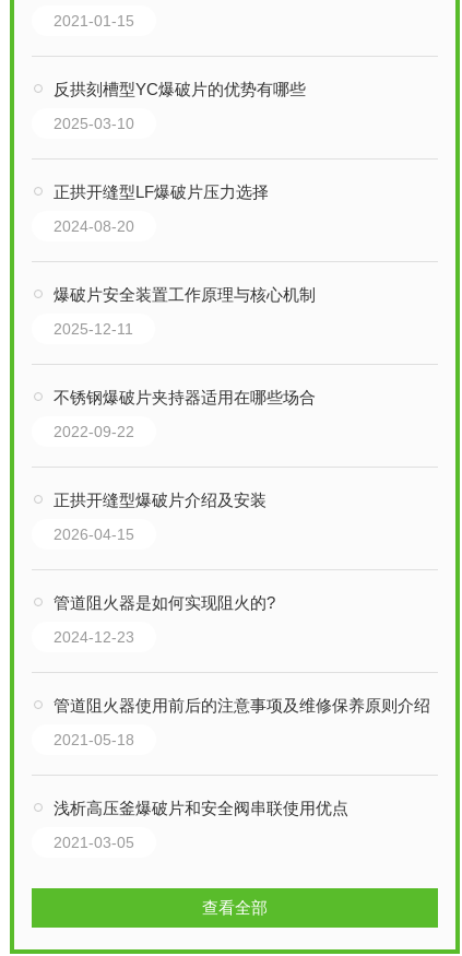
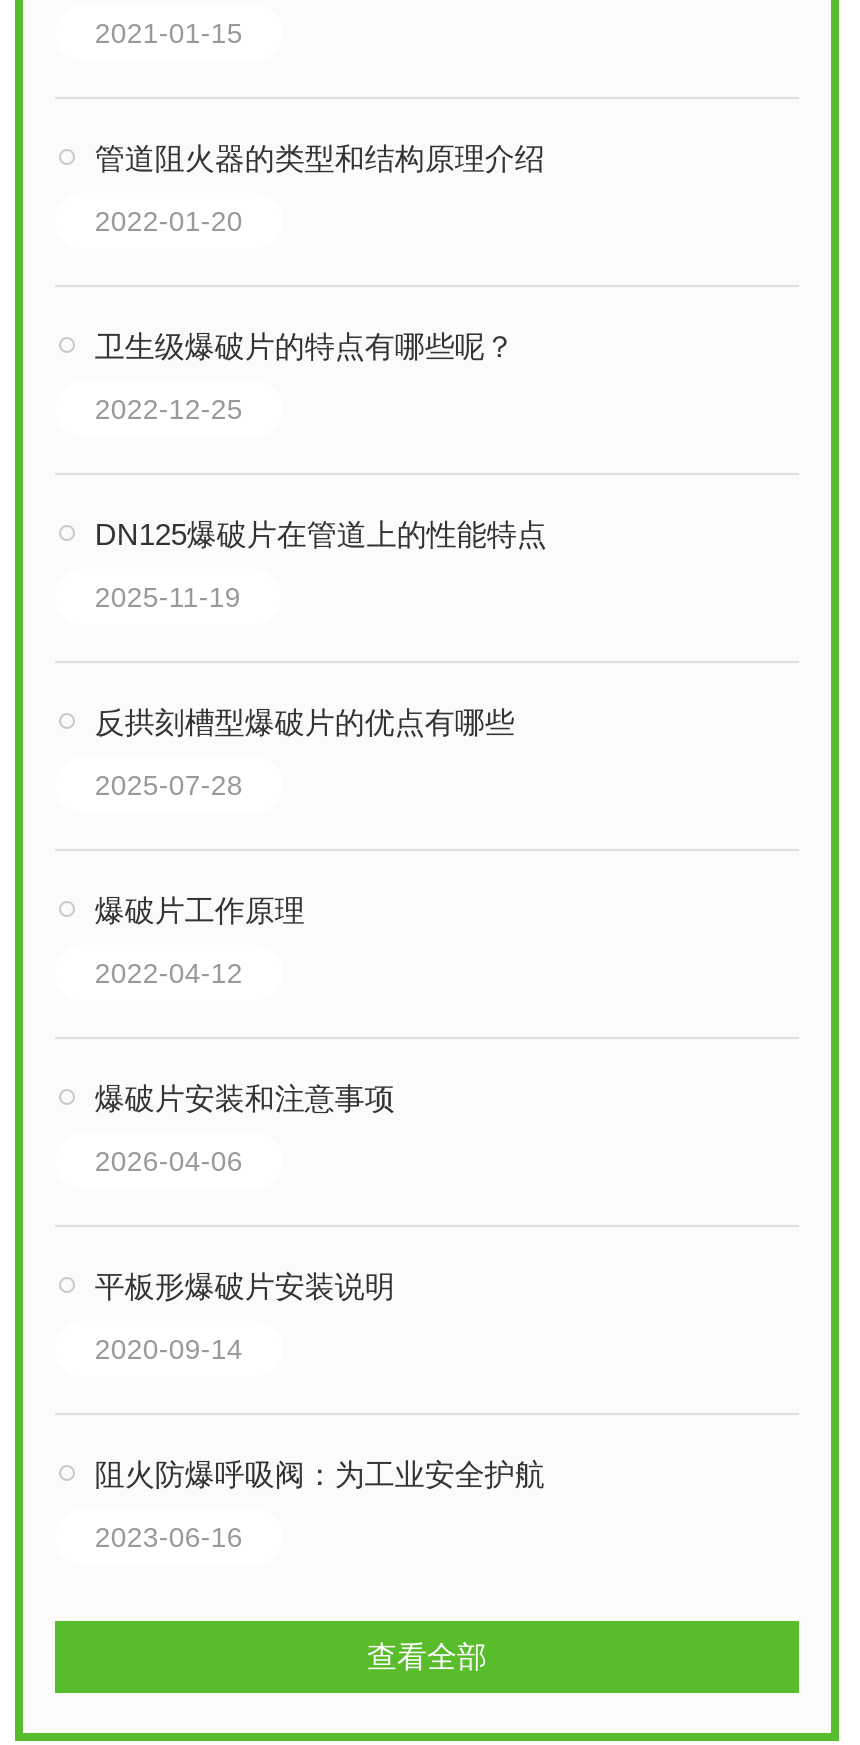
- 反拱刻槽型YC爆破片的优势有哪些
+ 管道阻火器的类型和结构原理介绍

- 2025-03-10
+ 2022-01-20

- 正拱开缝型LF爆破片压力选择
+ 卫生级爆破片的特点有哪些呢？

- 2024-08-20
+ 2022-12-25

- 爆破片安全装置工作原理与核心机制
+ DN125爆破片在管道上的性能特点

- 2025-12-11
+ 2025-11-19

- 不锈钢爆破片夹持器适用在哪些场合
+ 反拱刻槽型爆破片的优点有哪些

- 2022-09-22
+ 2025-07-28

- 正拱开缝型爆破片介绍及安装
+ 爆破片工作原理

- 2026-04-15
+ 2022-04-12

- 管道阻火器是如何实现阻火的?
+ 爆破片安装和注意事项

- 2024-12-23
+ 2026-04-06

- 管道阻火器使用前后的注意事项及维修保养原则介绍
+ 平板形爆破片安装说明

- 2021-05-18
+ 2020-09-14

- 浅析高压釜爆破片和安全阀串联使用优点
+ 阻火防爆呼吸阀：为工业安全护航

- 2021-03-05
+ 2023-06-16
